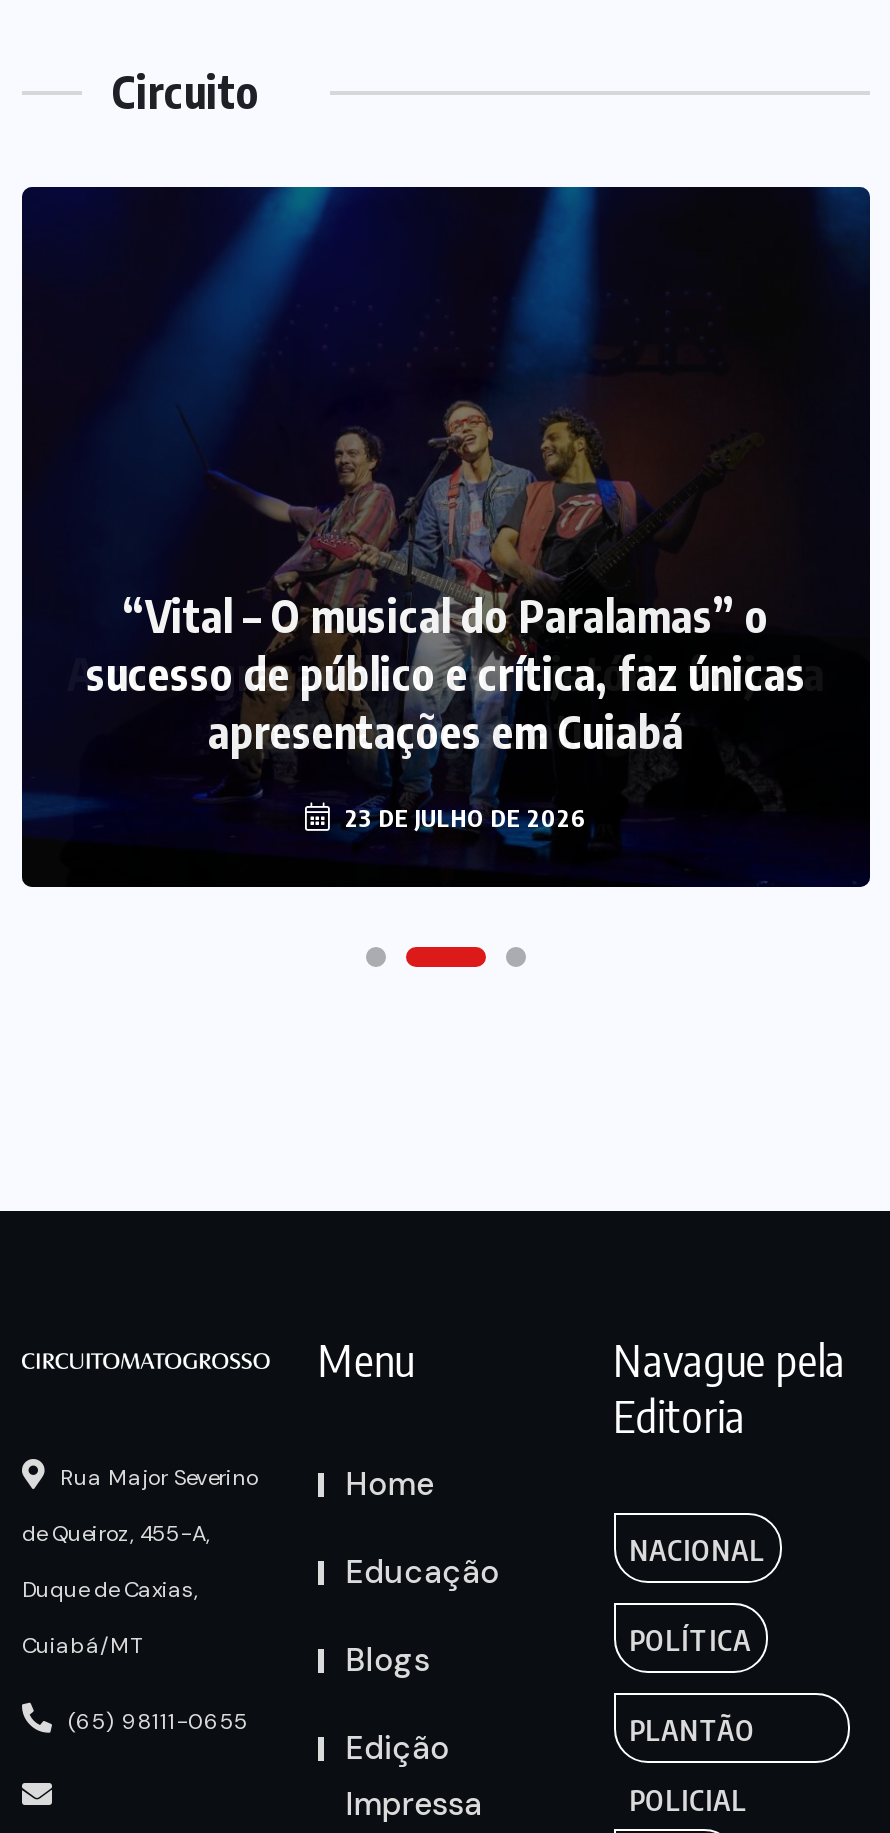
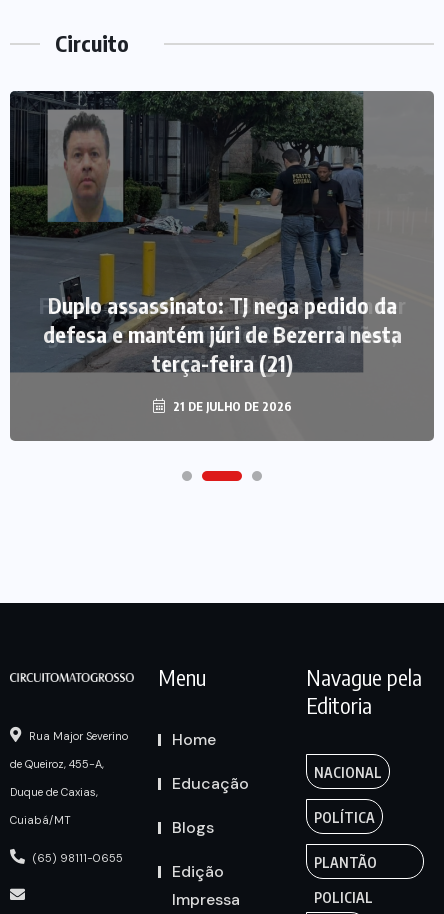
- [image]
- “Vital – O musical do Paralamas” o
- sucesso de público e crítica, faz únicas
- apresentações em Cuiabá
+ [image]
+ Duplo assassinato: TJ nega pedido da
+ defesa e mantém júri de Bezerra nesta
+ terça-feira (21)

- 23 DE JULHO DE 2026
+ 21 DE JULHO DE 2026
